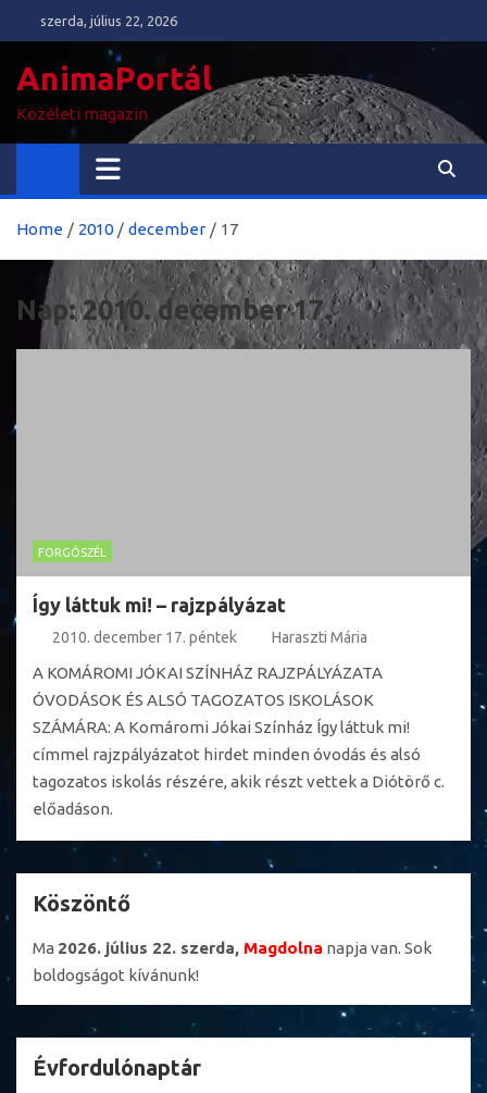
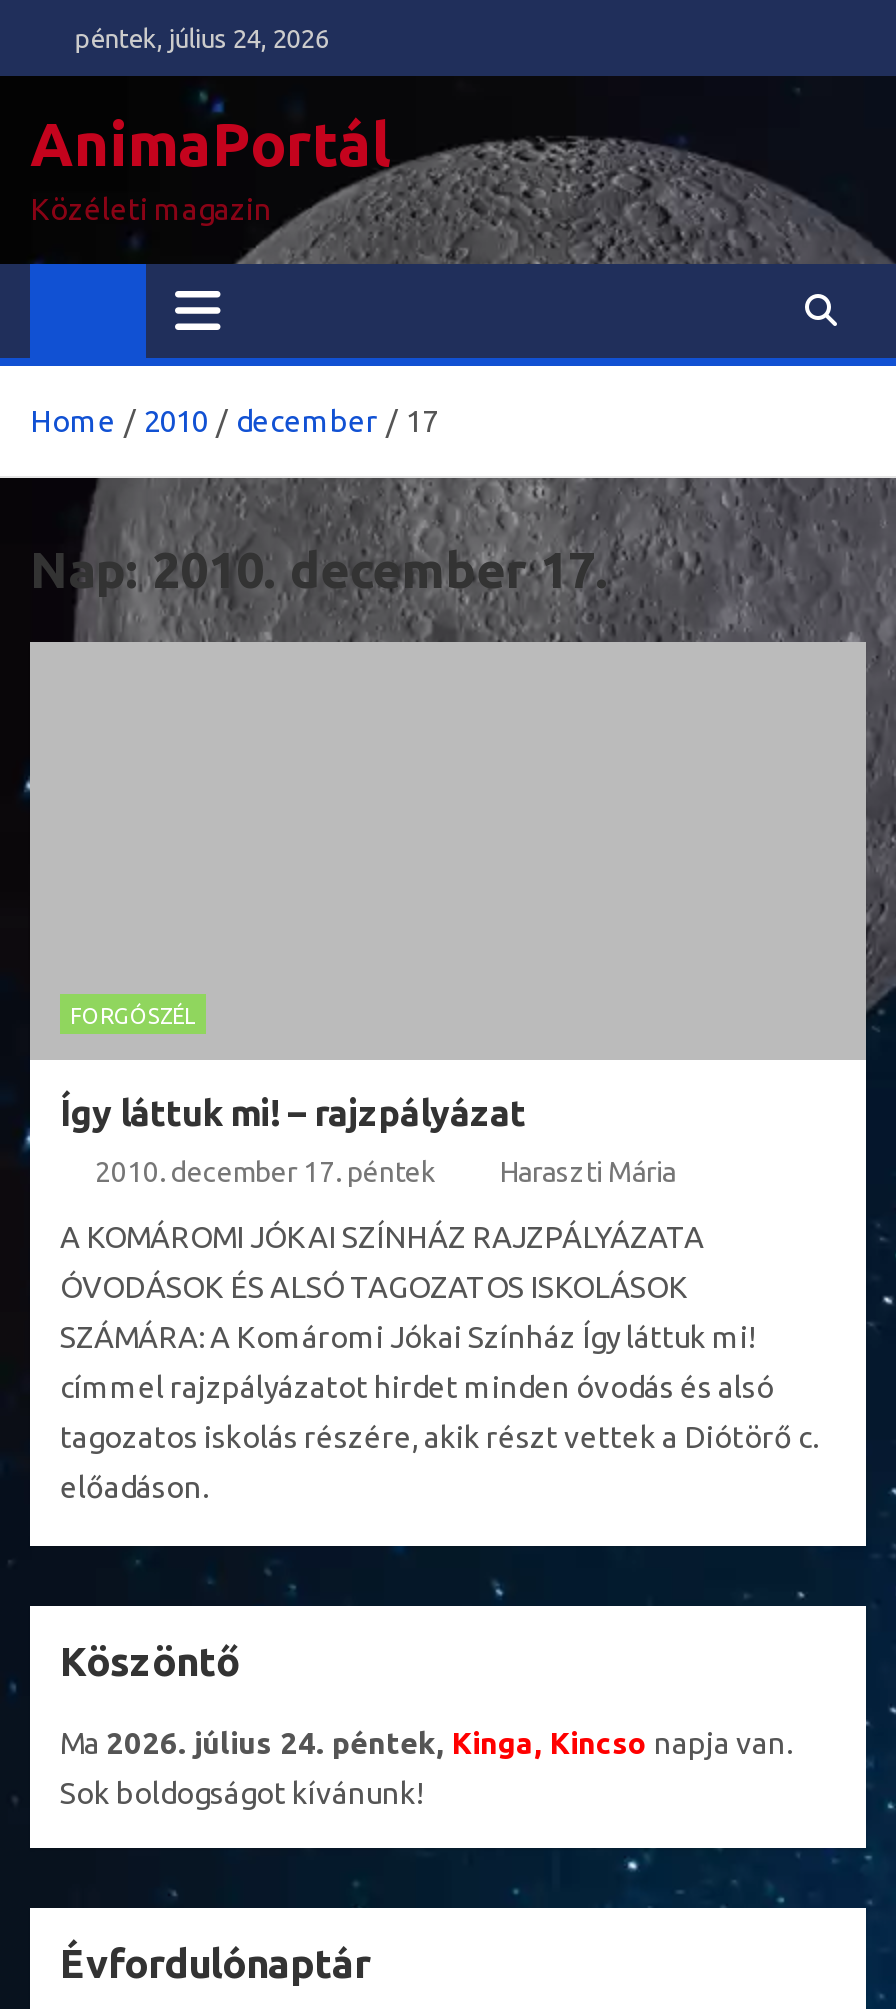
- szerda, július 22, 2026
+ péntek, július 24, 2026

- Ma 2026. július 22. szerda, Magdolna napja van. Sok
+ Ma 2026. július 24. péntek, Kinga, Kincso napja van.

- boldogságot kívánunk!
+ Sok boldogságot kívánunk!
